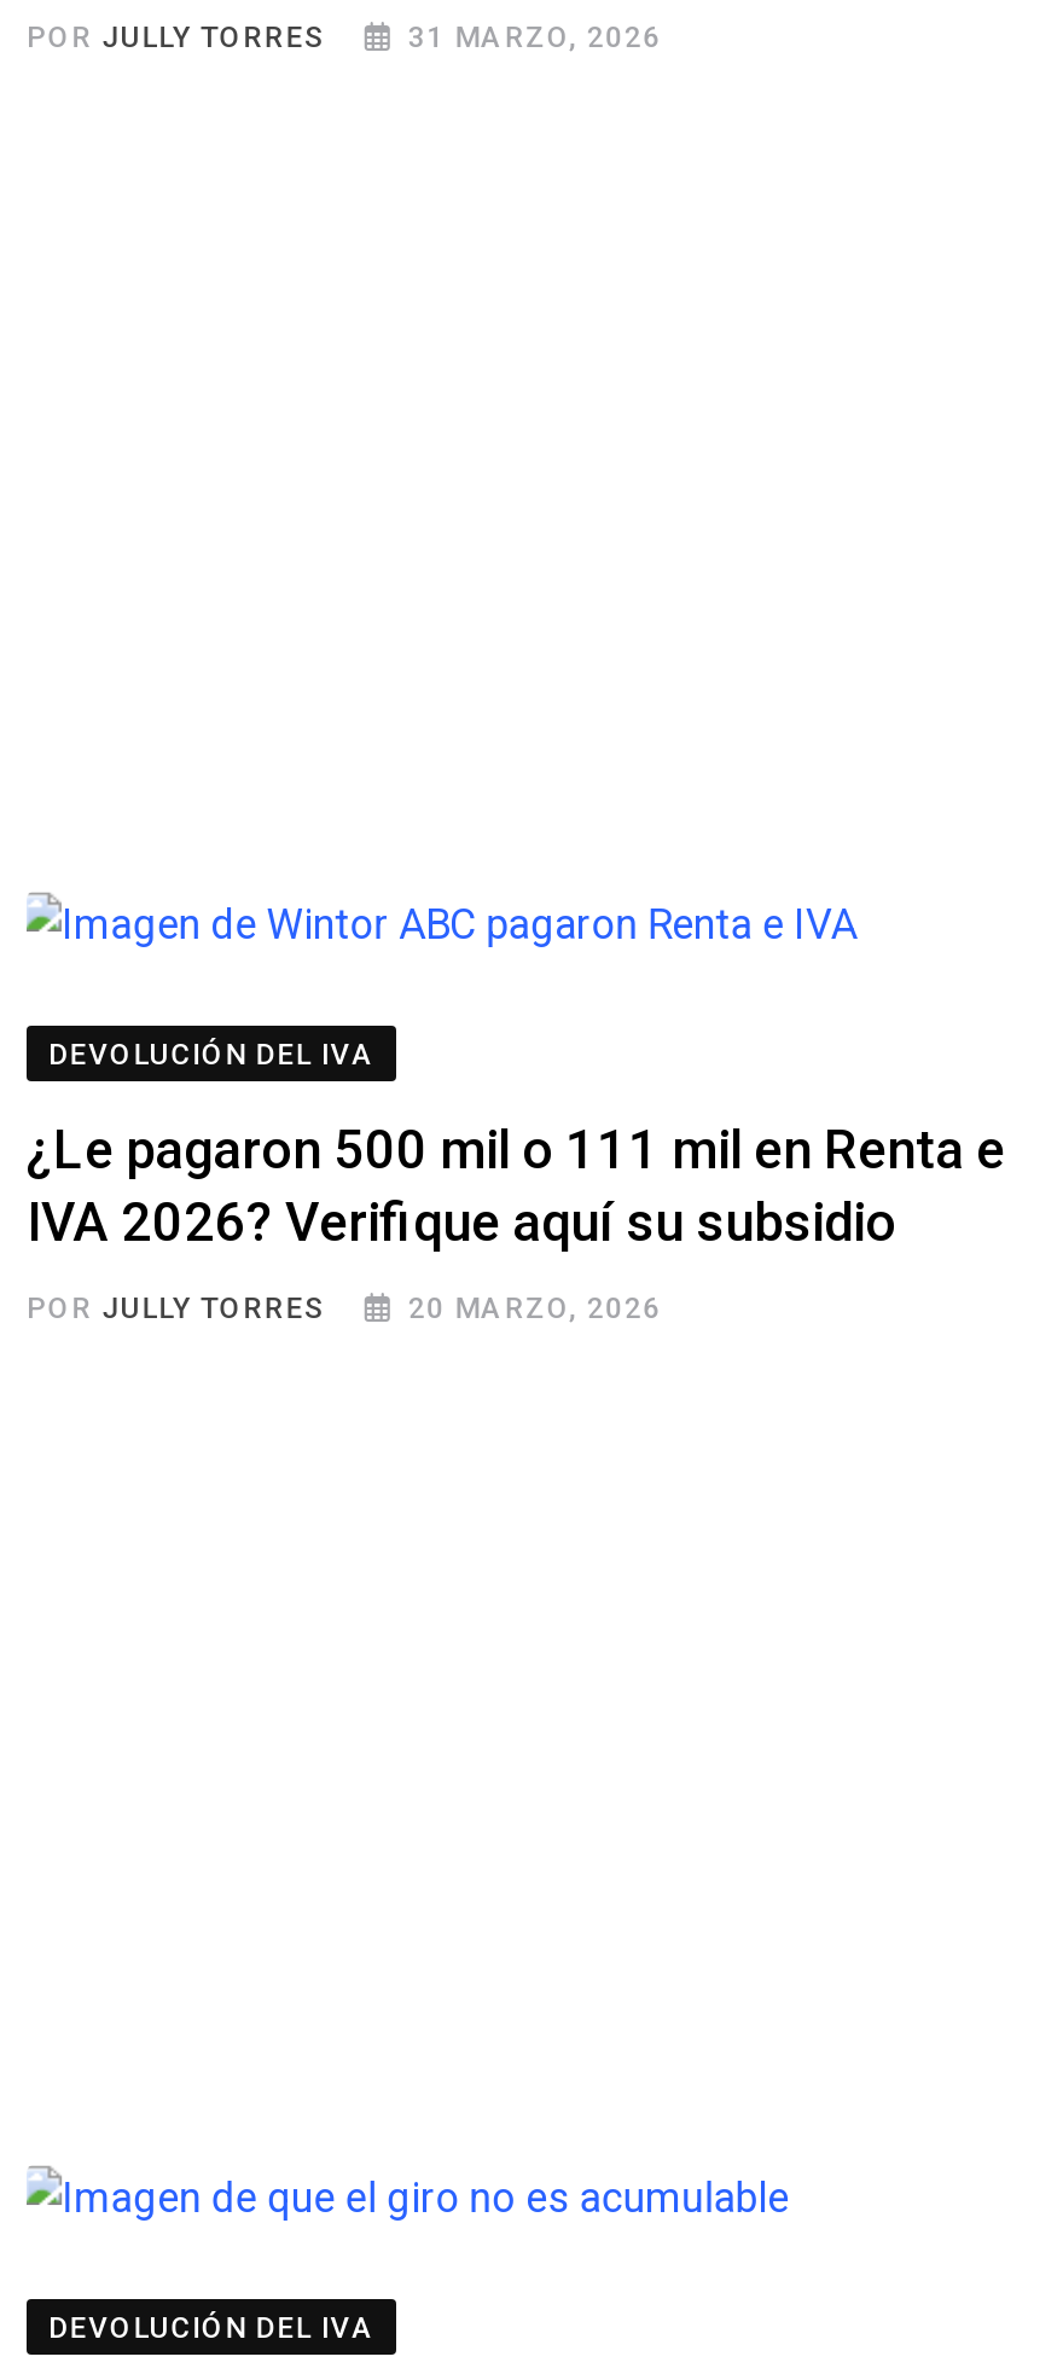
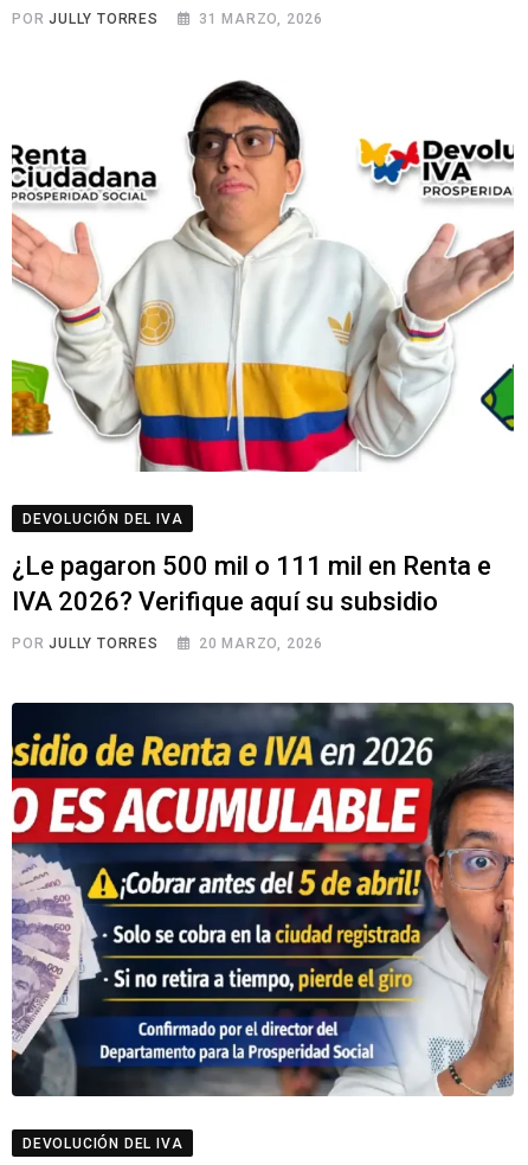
+ [image]

+ [image]
